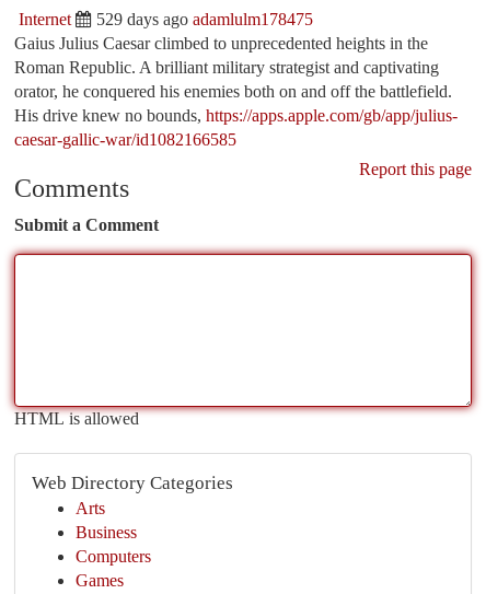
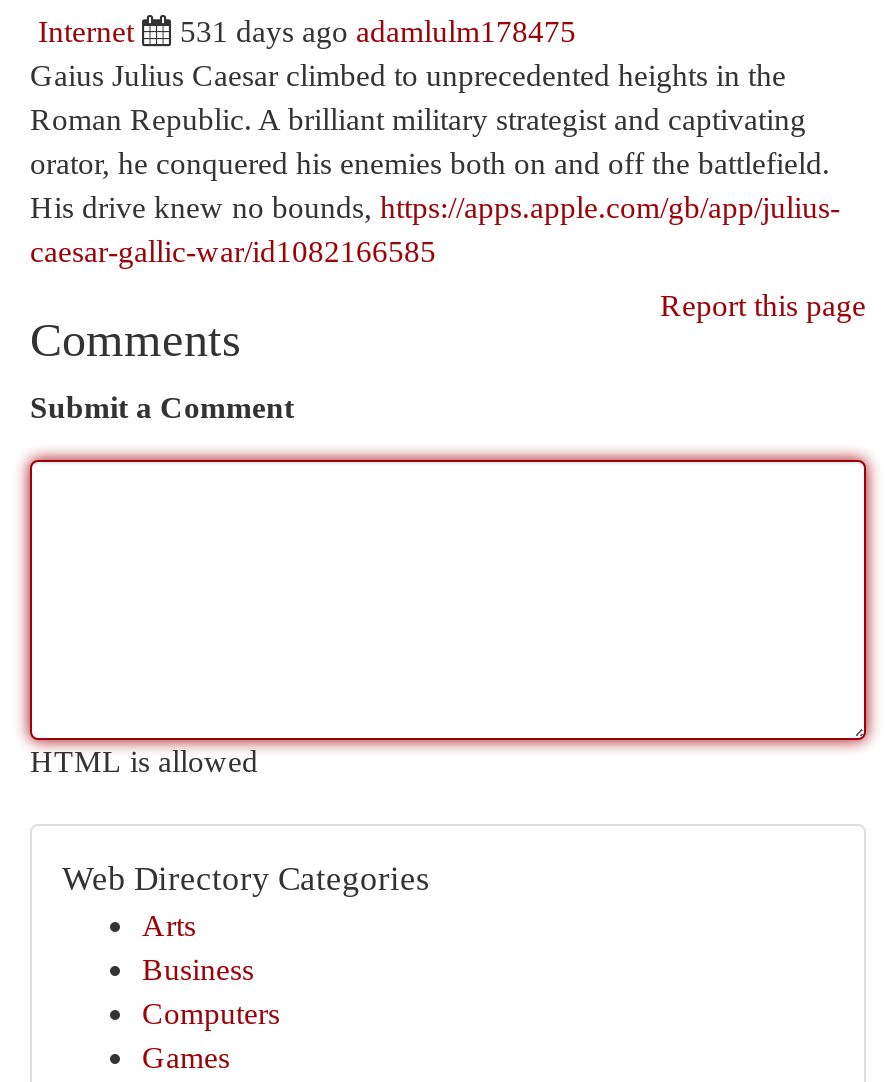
- 529 days ago adamlulm178475
+ 531 days ago adamlulm178475
